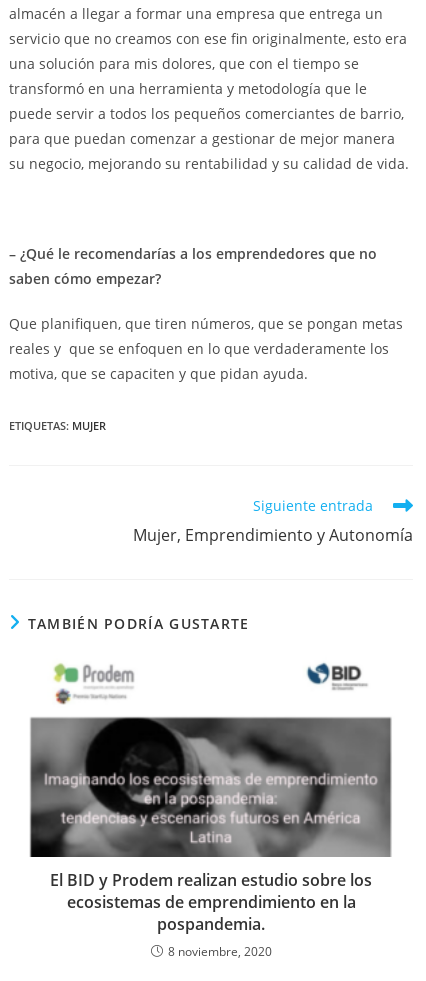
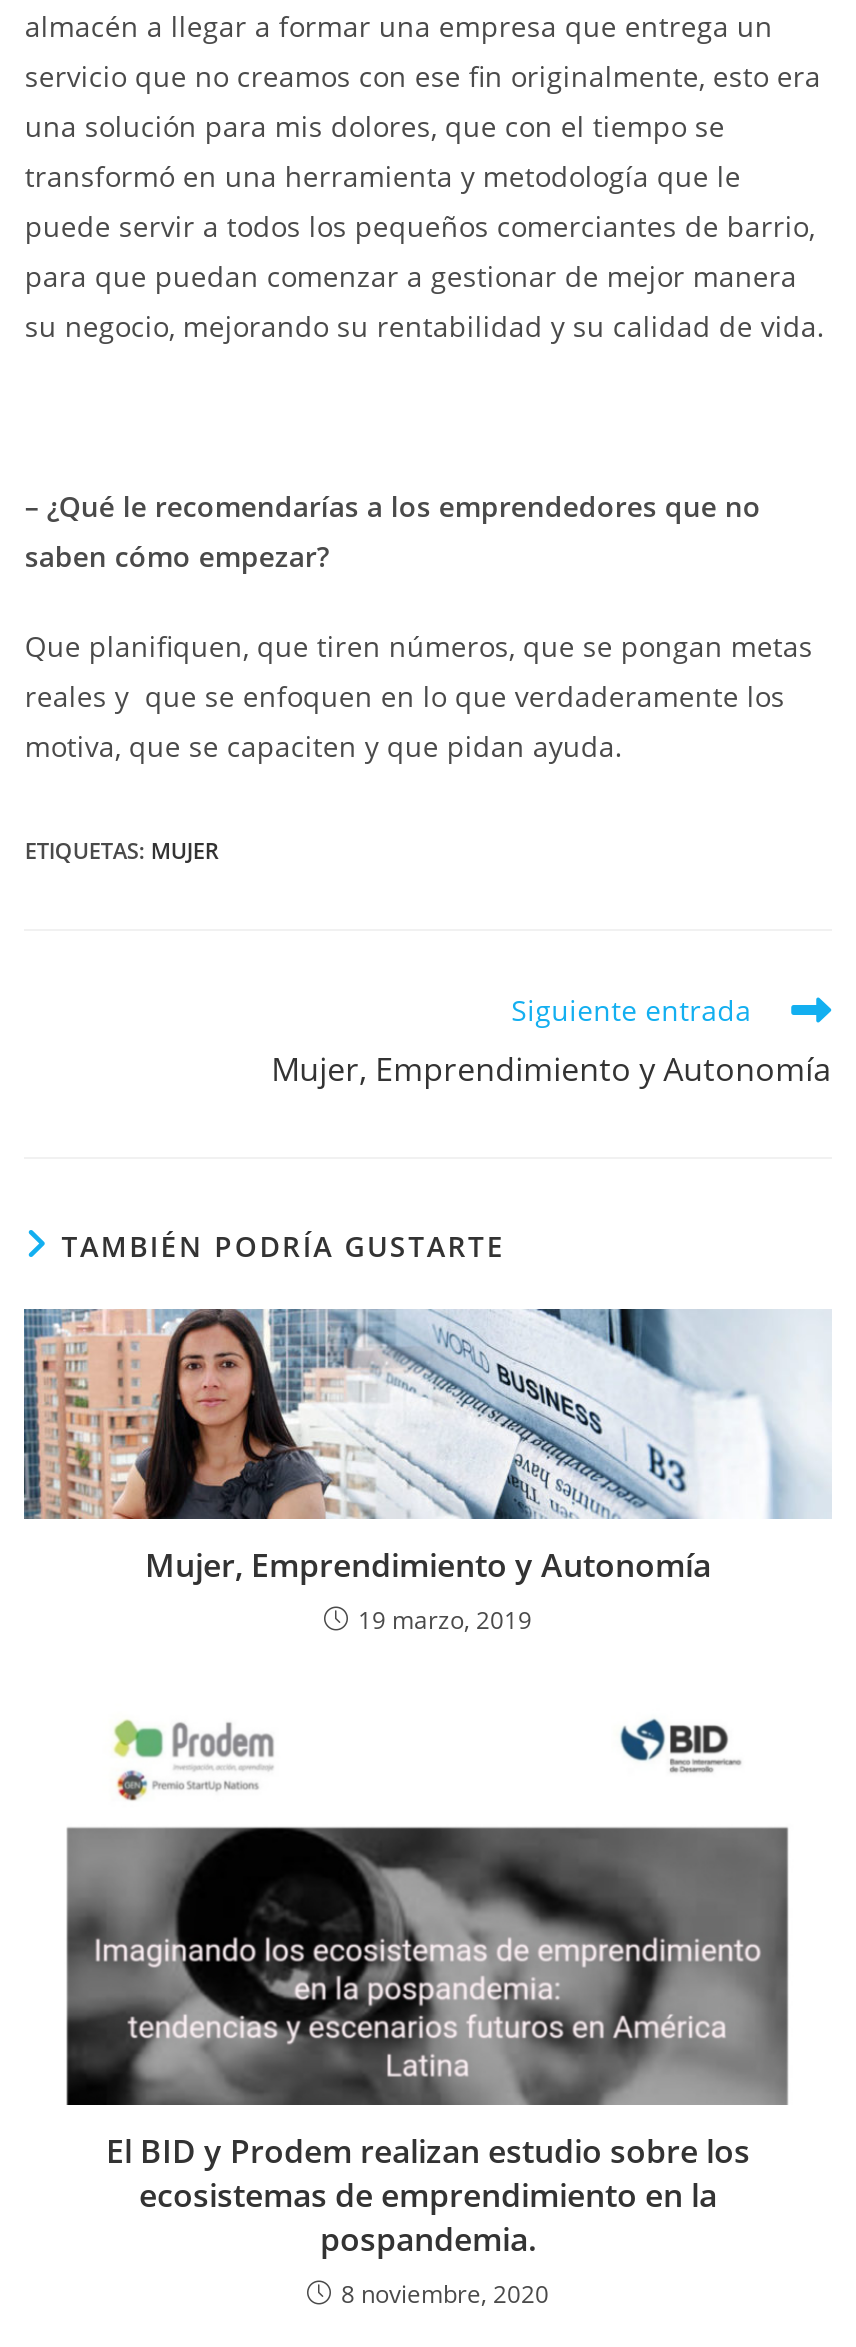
+ [image]
+ Mujer, Emprendimiento y Autonomía
+ 19 marzo, 2019
